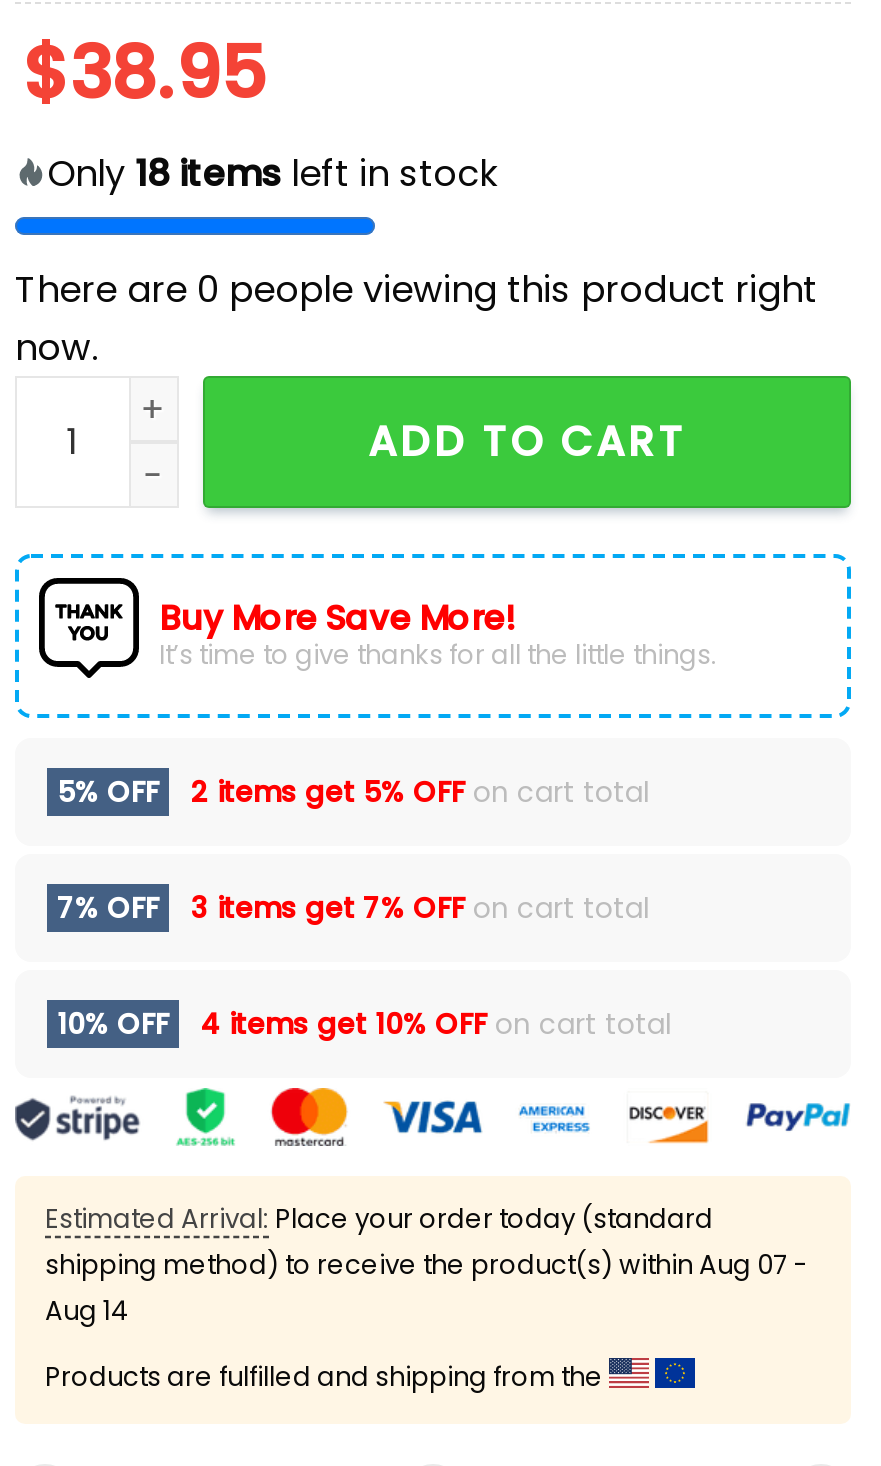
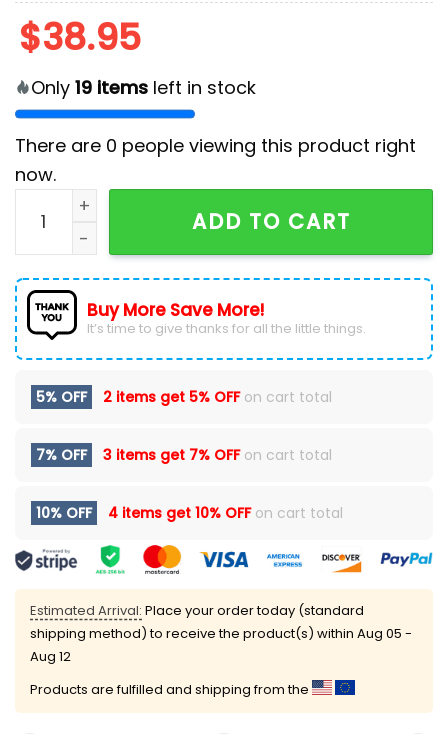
- Only 18 items left in stock
+ Only 19 items left in stock

- shipping method) to receive the product(s) within Aug 07 -
+ shipping method) to receive the product(s) within Aug 05 -

- Aug 14
+ Aug 12
